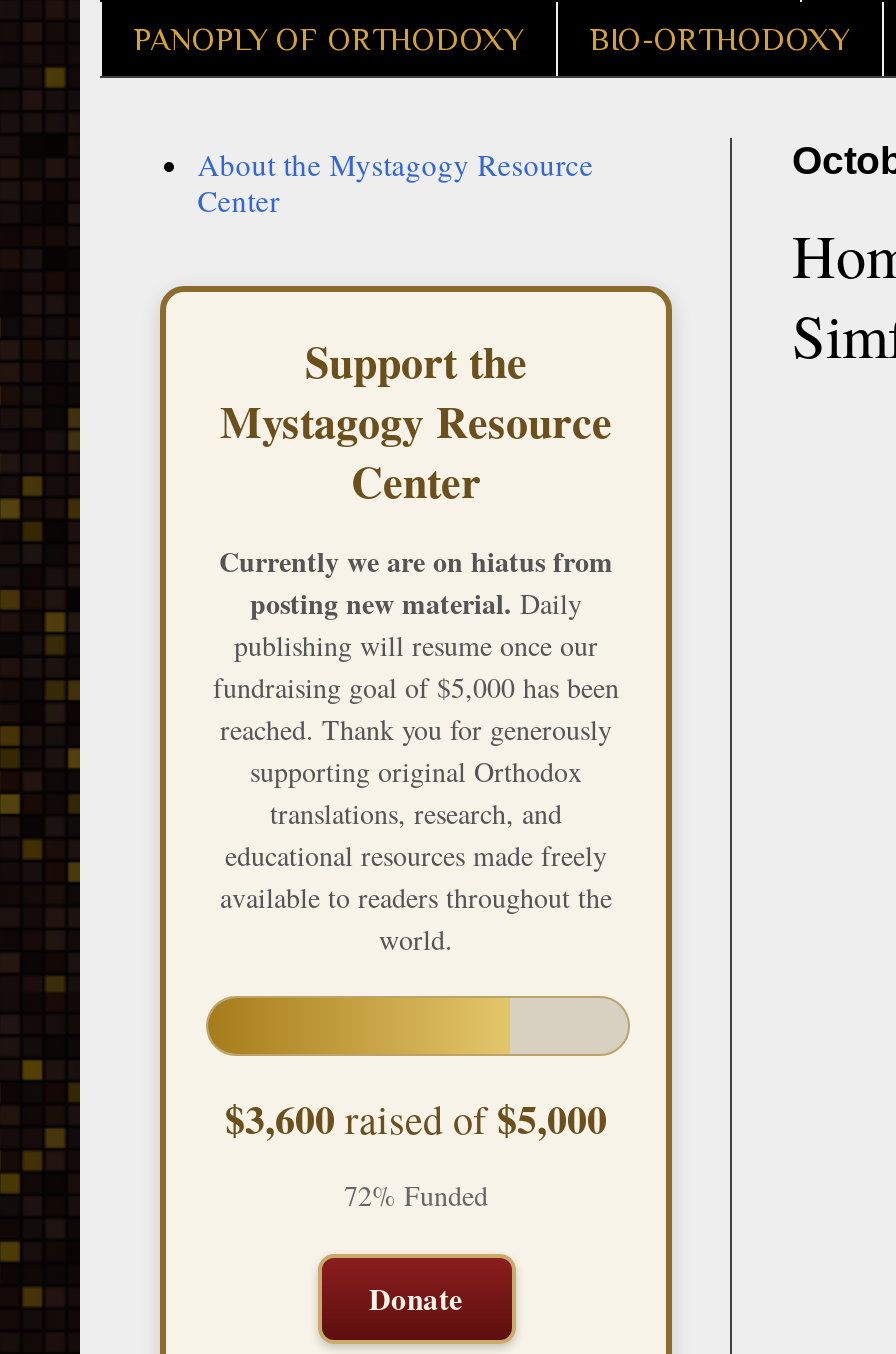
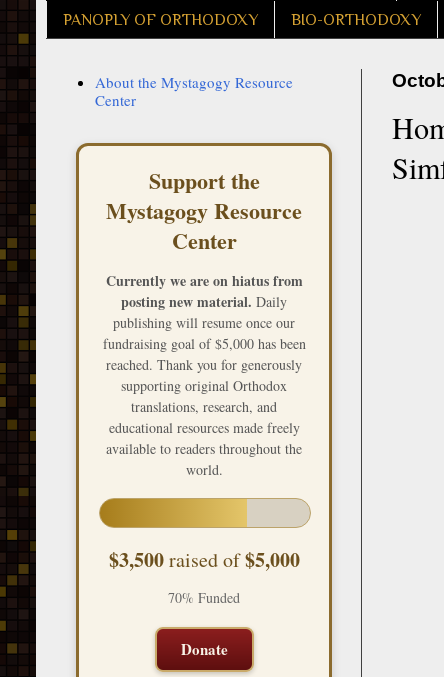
- $3,600 raised of $5,000
+ $3,500 raised of $5,000

- 72% Funded
+ 70% Funded
